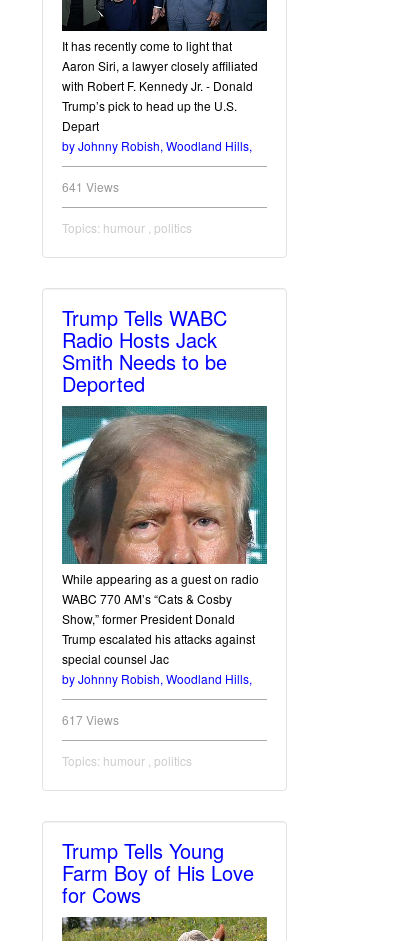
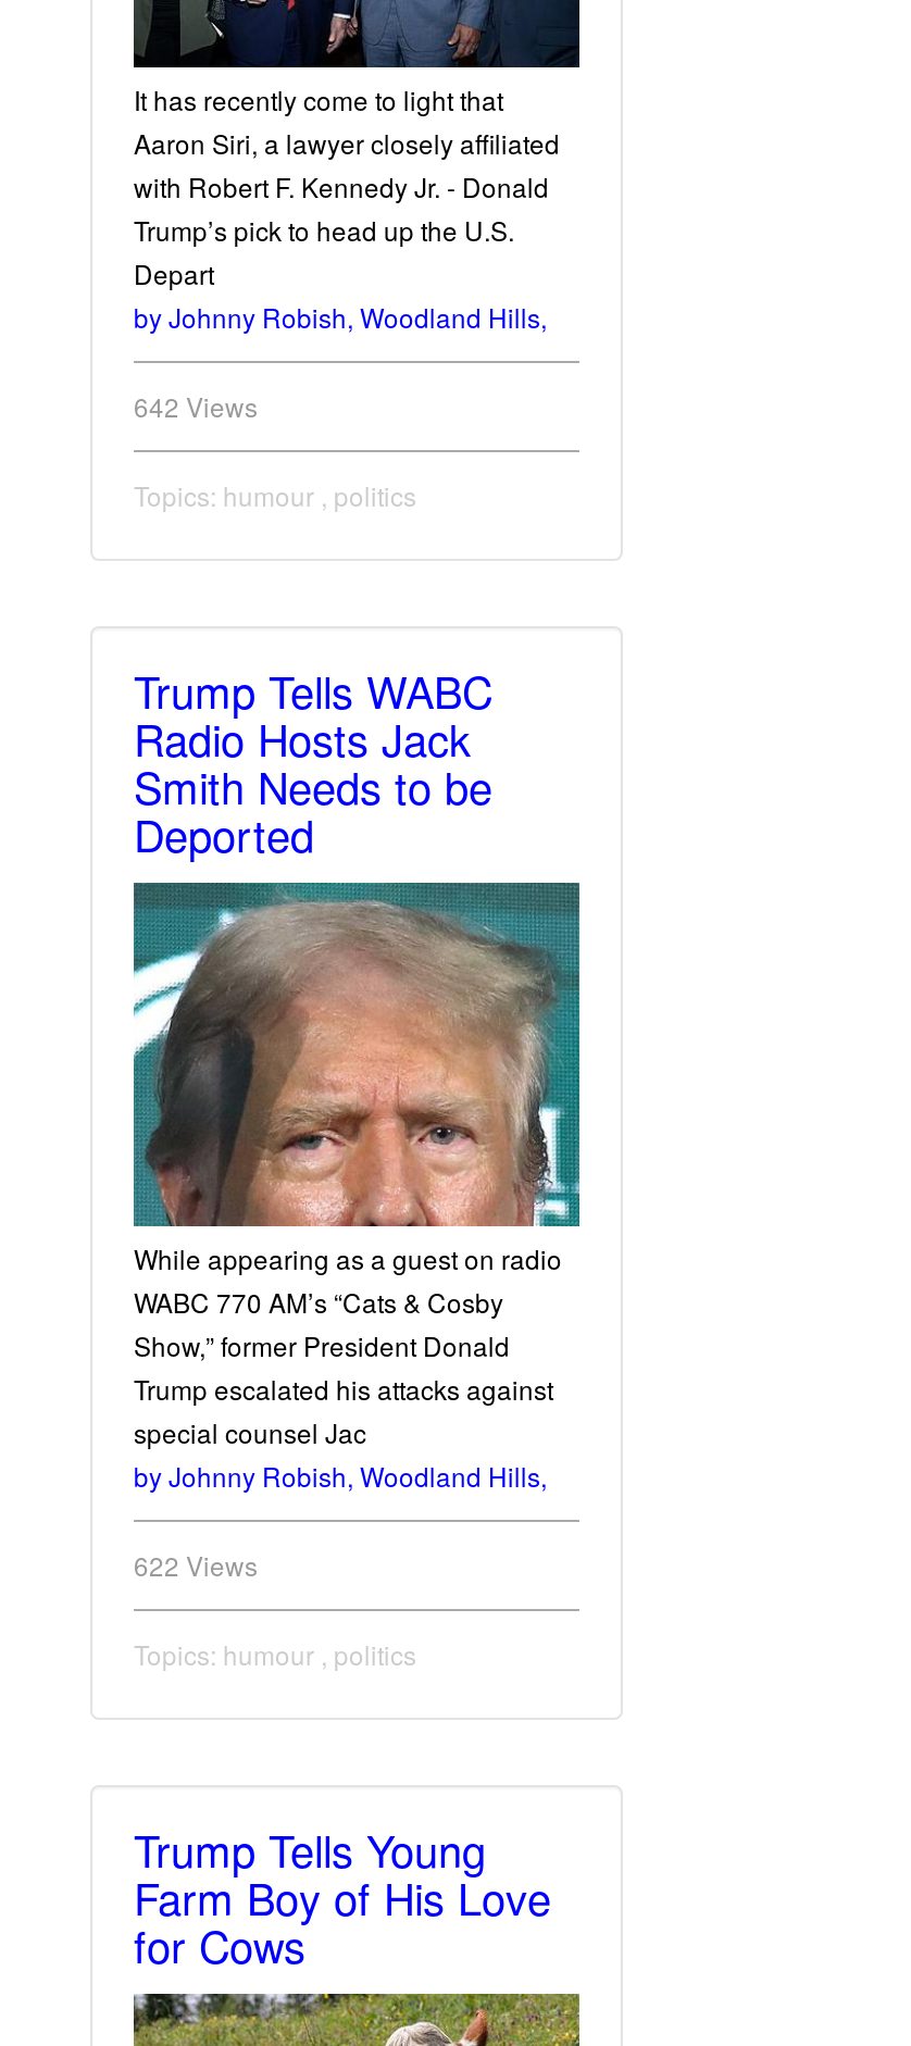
- 641 Views
+ 642 Views

- 617 Views
+ 622 Views
